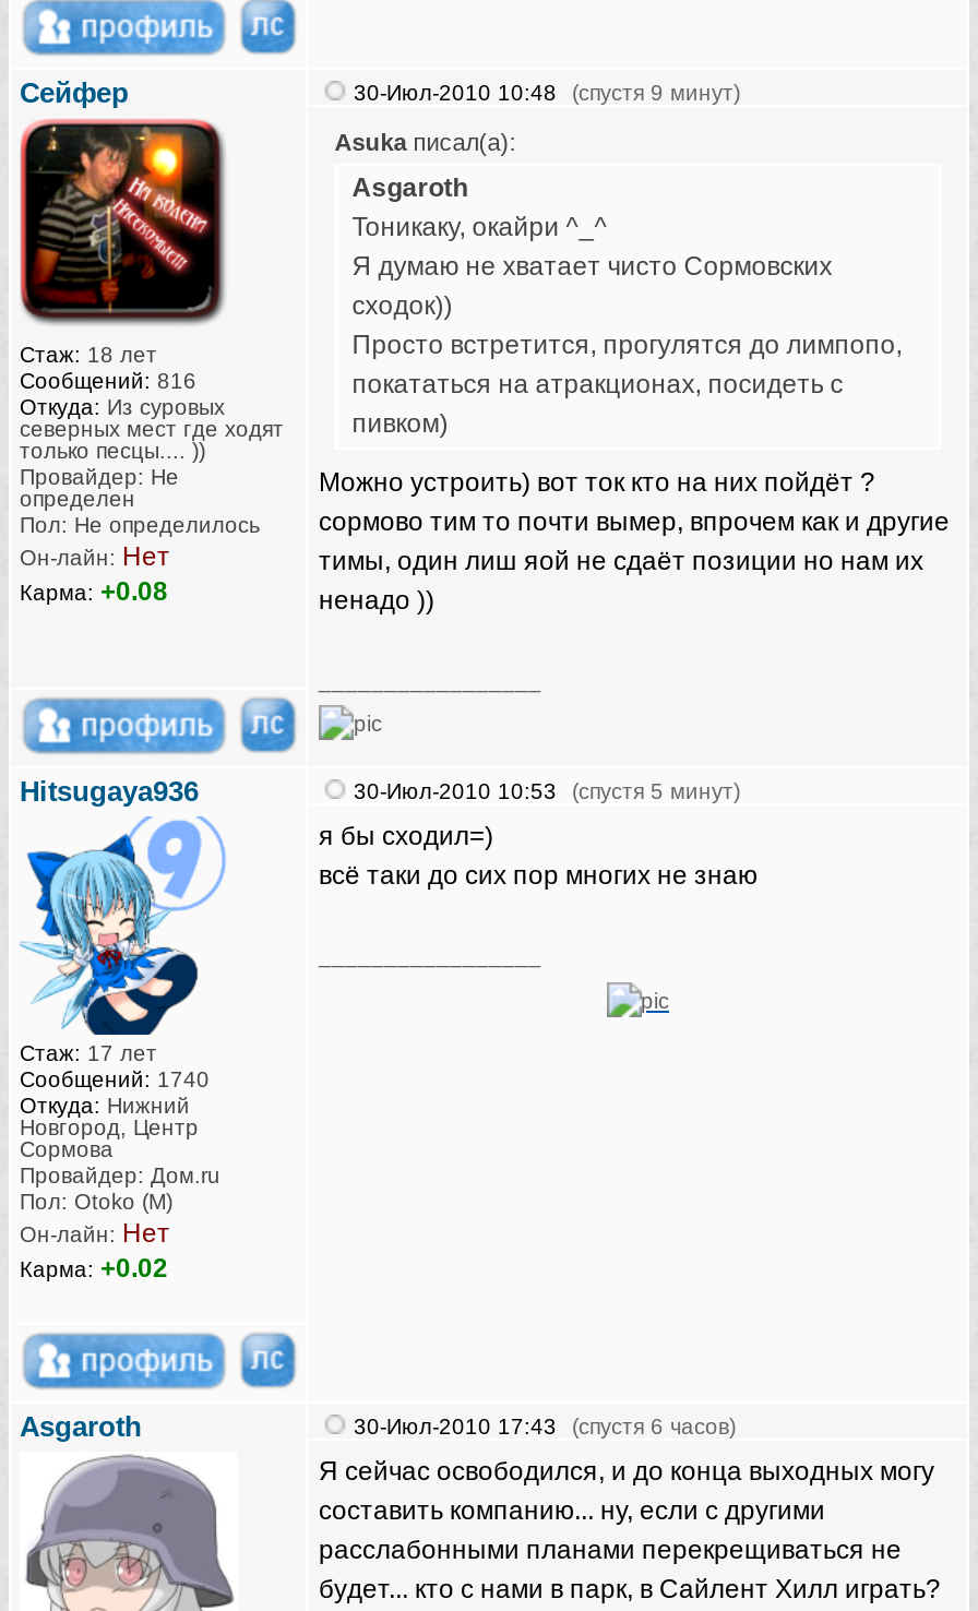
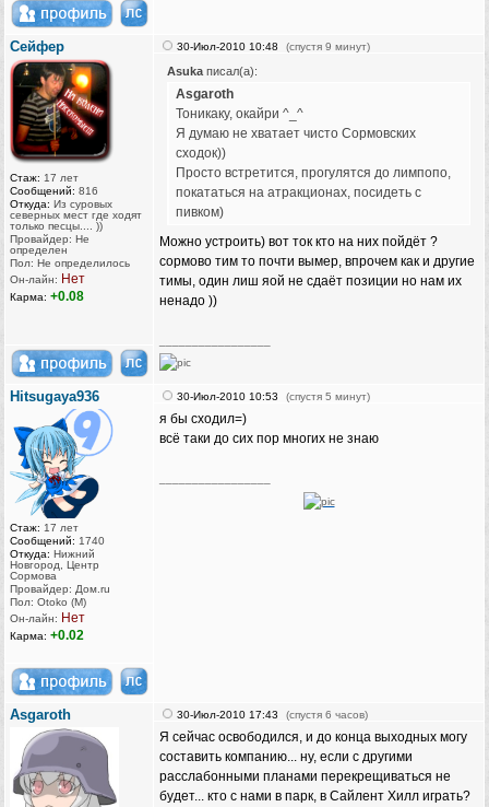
- Стаж: 18 лет
+ Стаж: 17 лет
